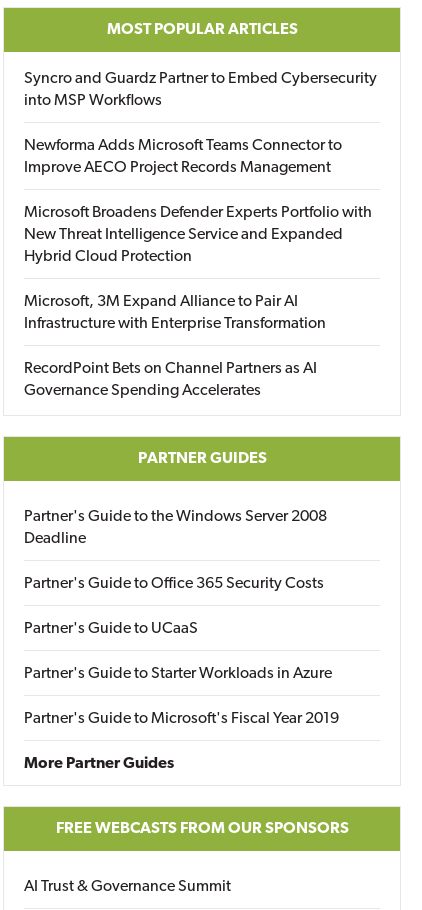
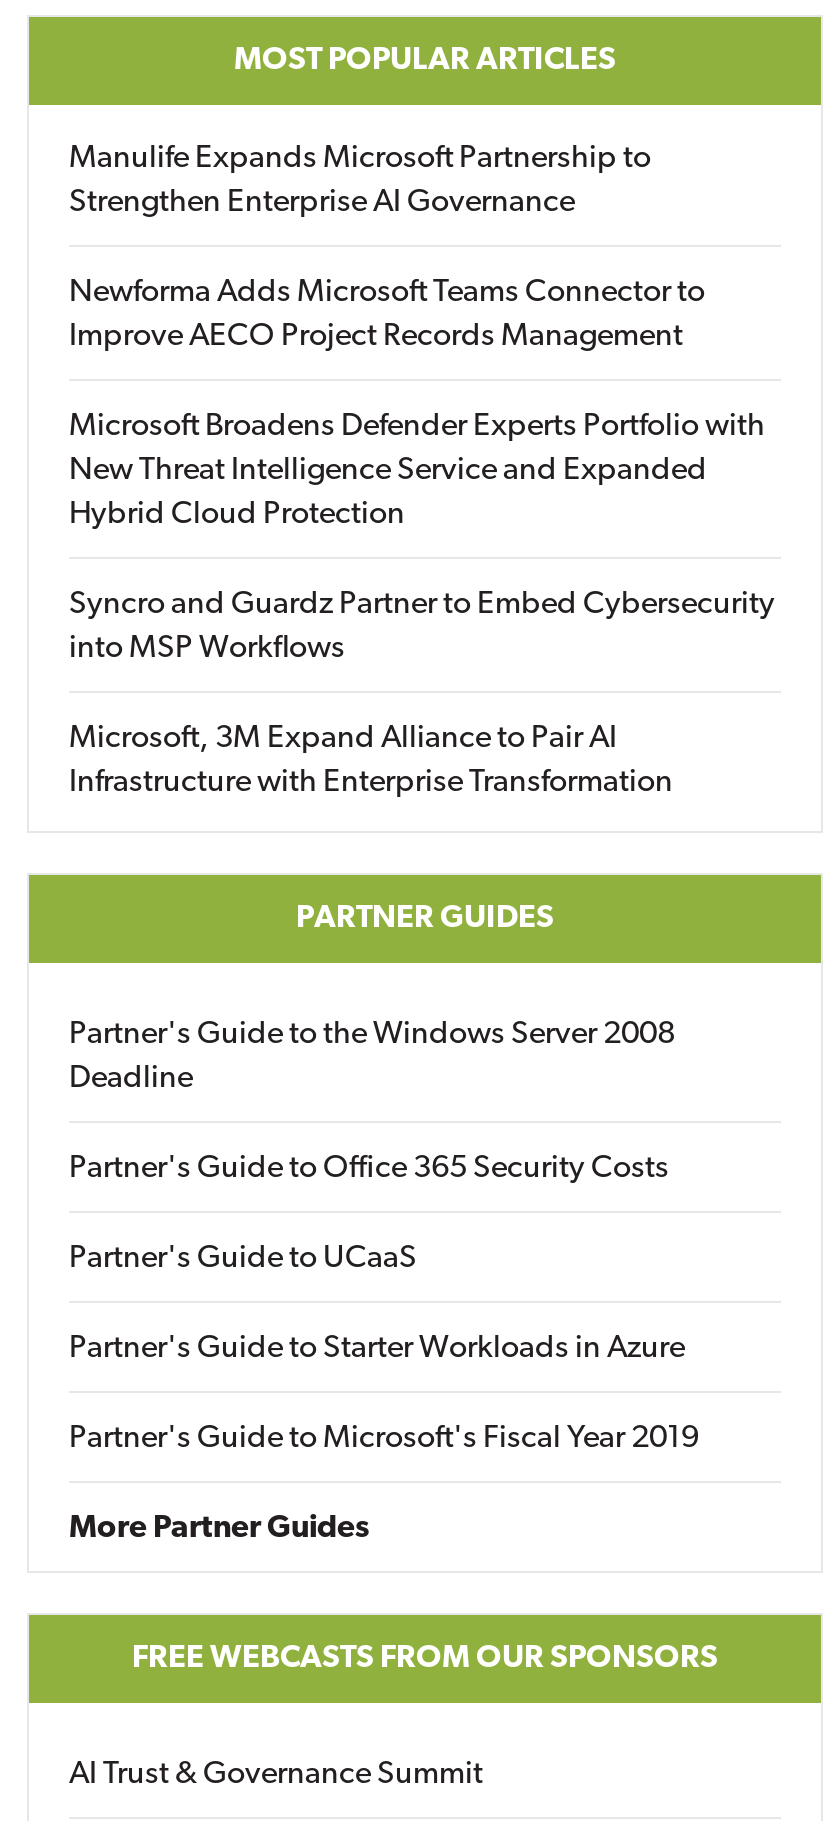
+ Manulife Expands Microsoft Partnership to
+ Strengthen Enterprise AI Governance

moved down: Syncro and Guardz Partner to Embed Cybersecurity | into MSP Workflows

moved down: Microsoft, 3M Expand Alliance to Pair AI | Infrastructure with Enterprise Transformation

- RecordPoint Bets on Channel Partners as AI
- Governance Spending Accelerates
